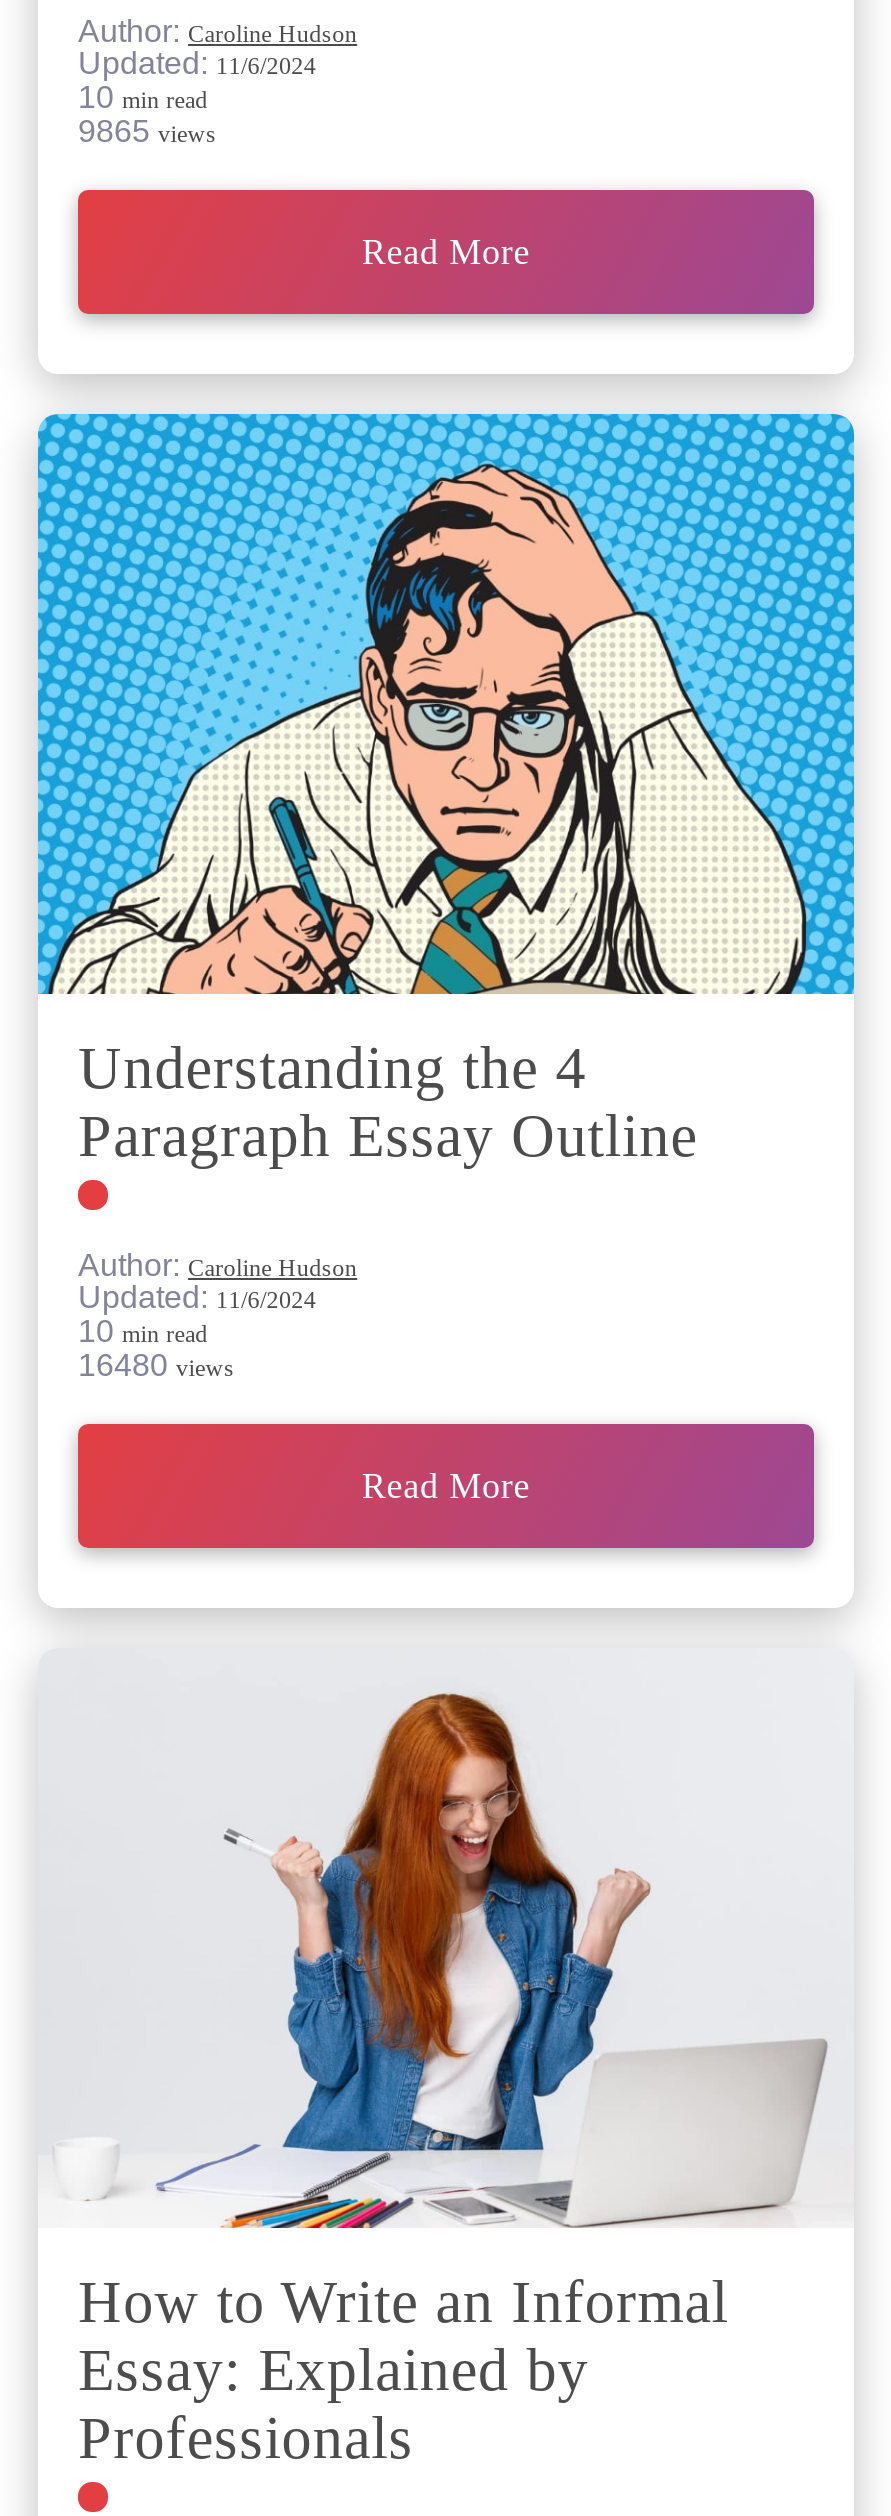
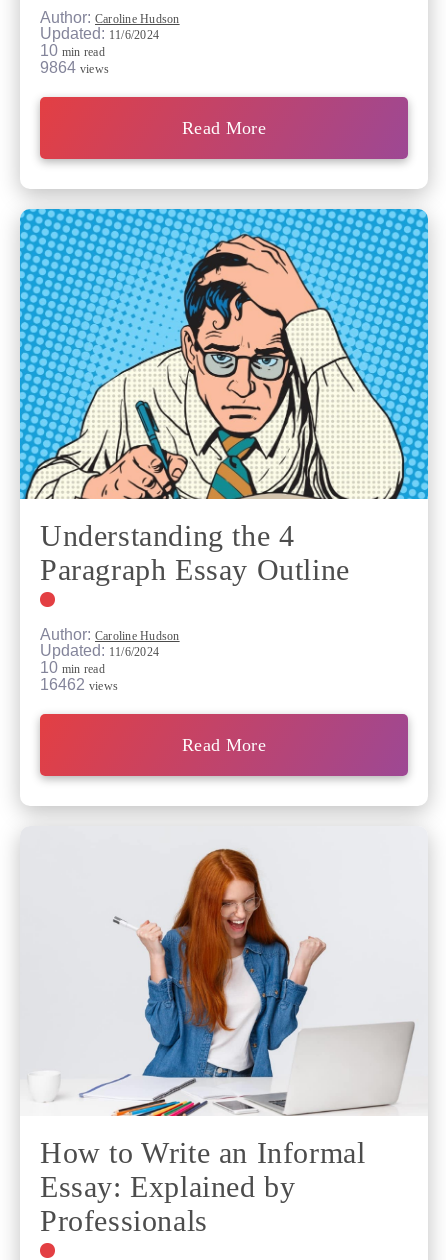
- 9865 views
+ 9864 views

- 16480 views
+ 16462 views
